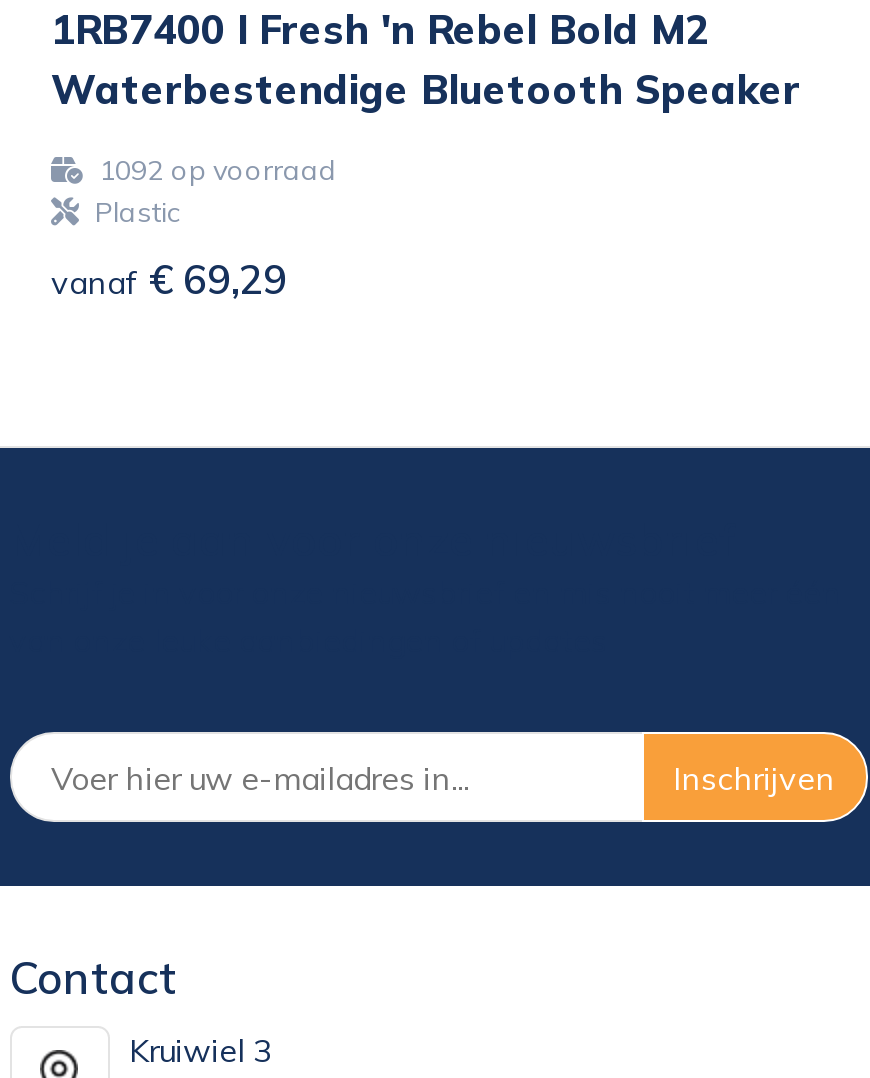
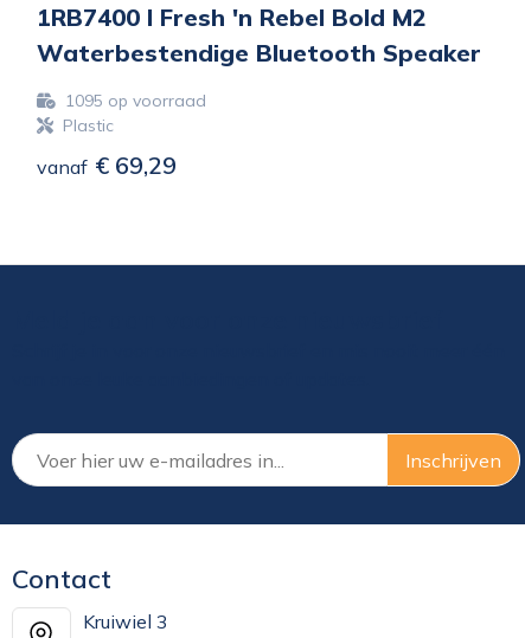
- 1092 op voorraad
+ 1095 op voorraad
